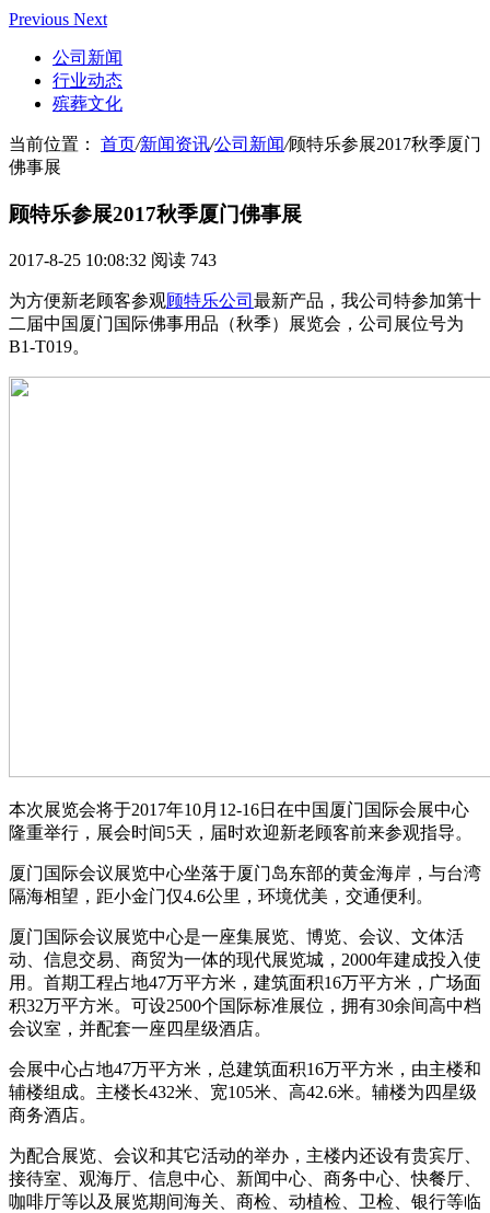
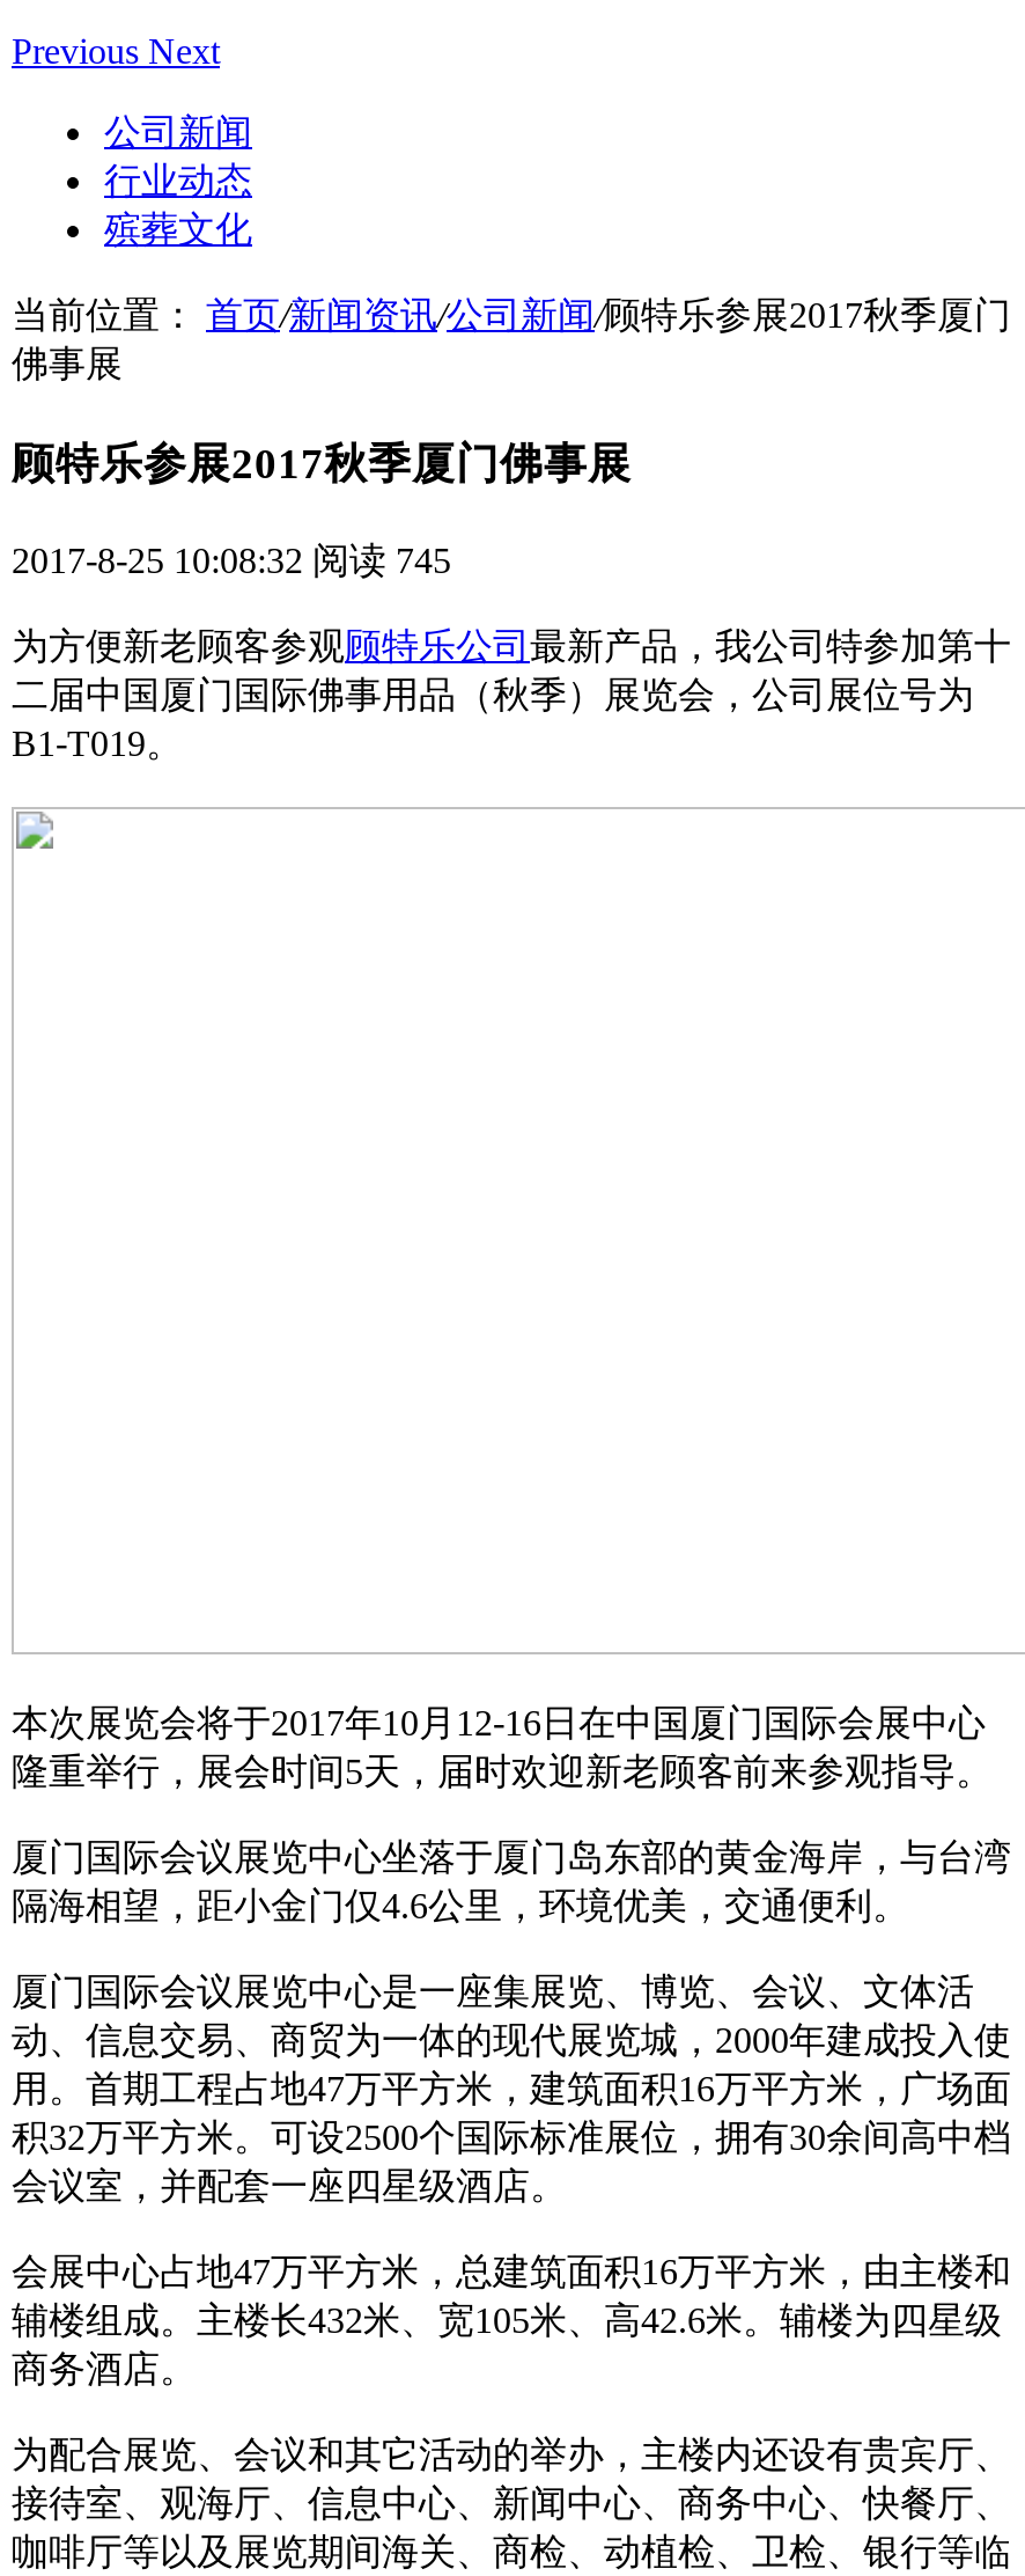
- 2017-8-25 10:08:32 阅读743
+ 2017-8-25 10:08:32 阅读745
